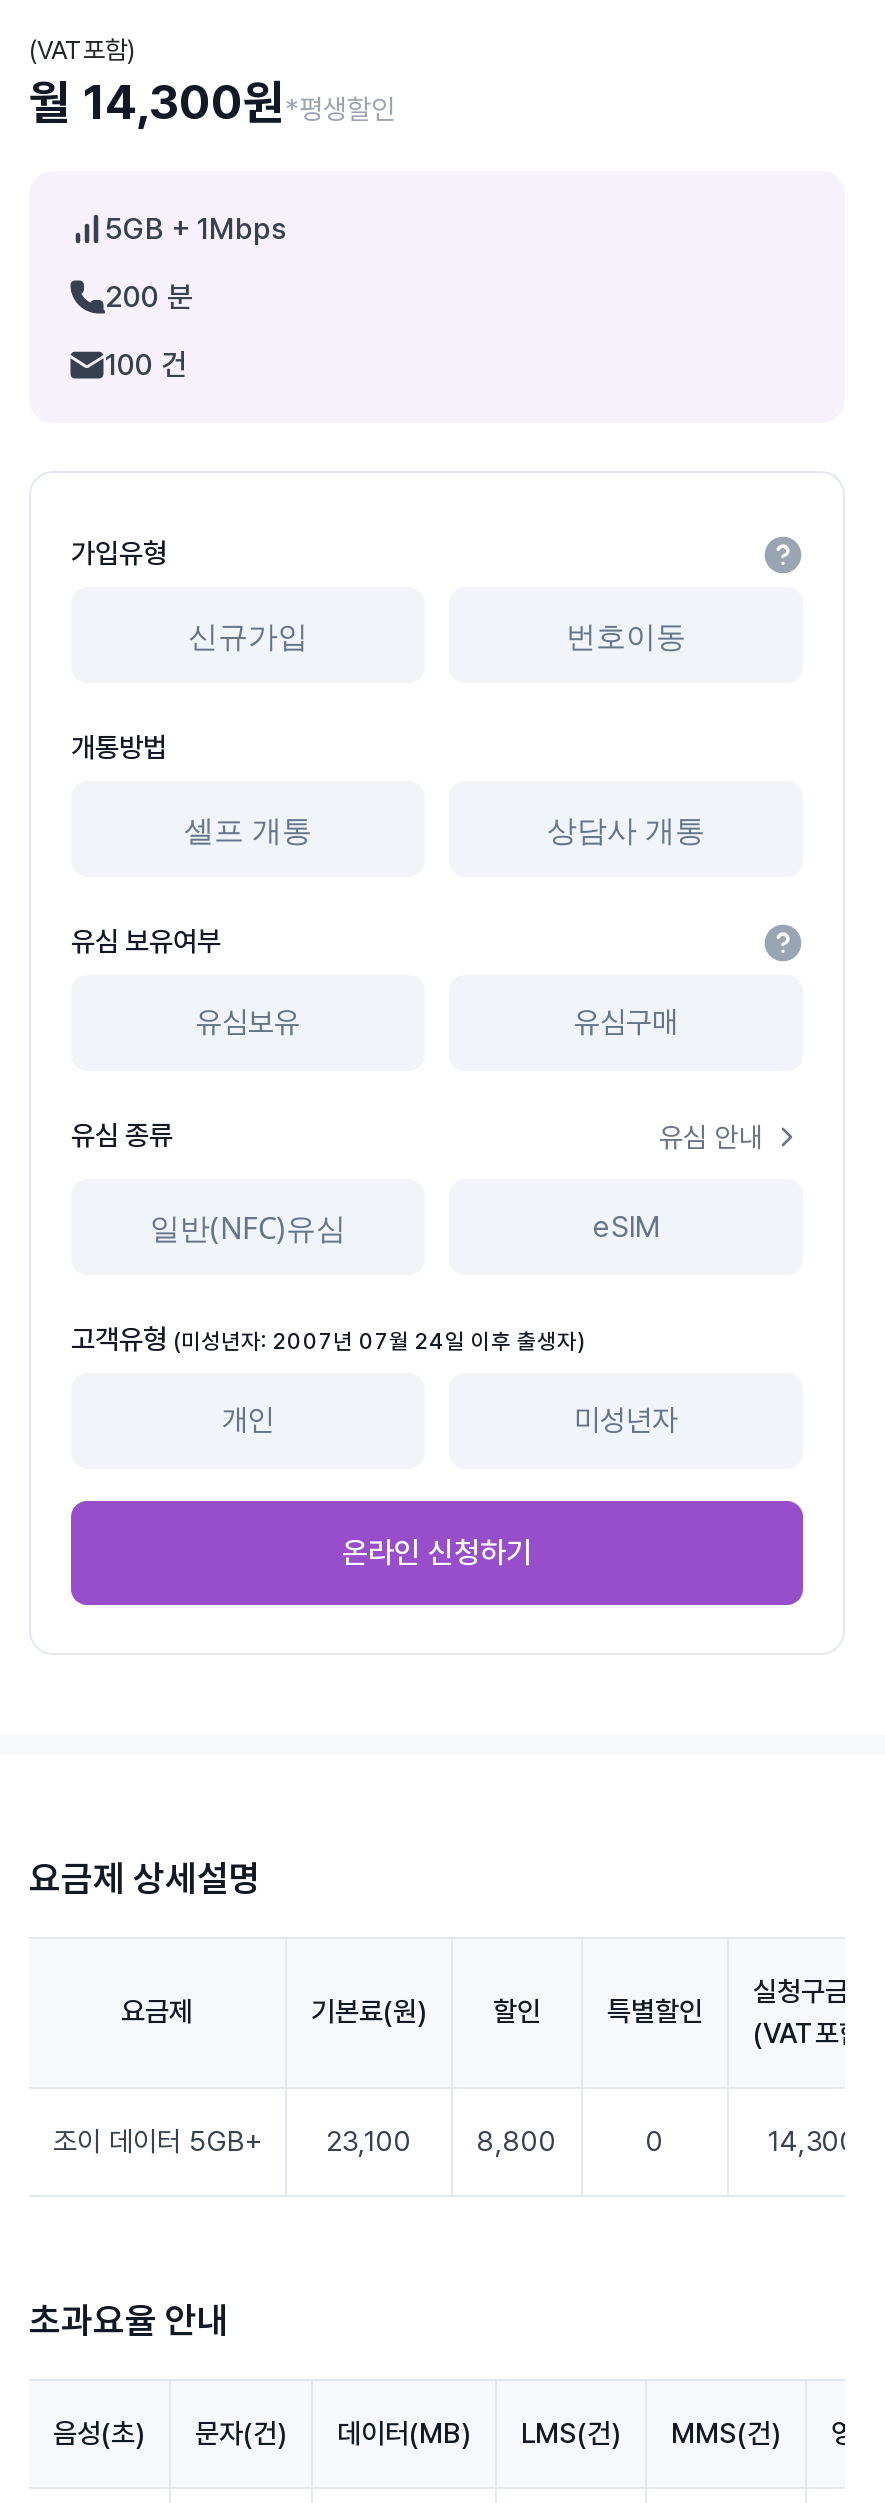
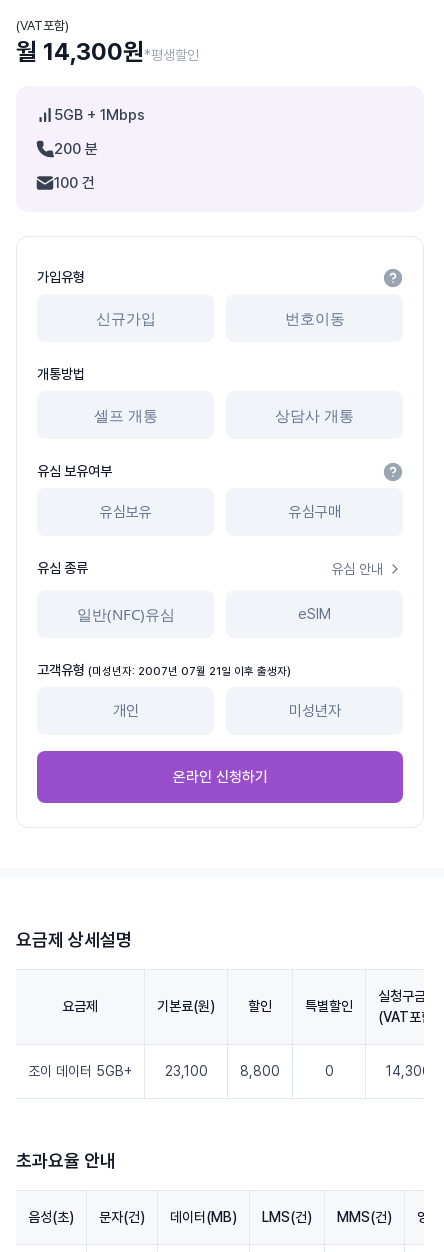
- 고객유형 (미성년자: 2007년 07월 24일 이후 출생자)
+ 고객유형 (미성년자: 2007년 07월 21일 이후 출생자)
